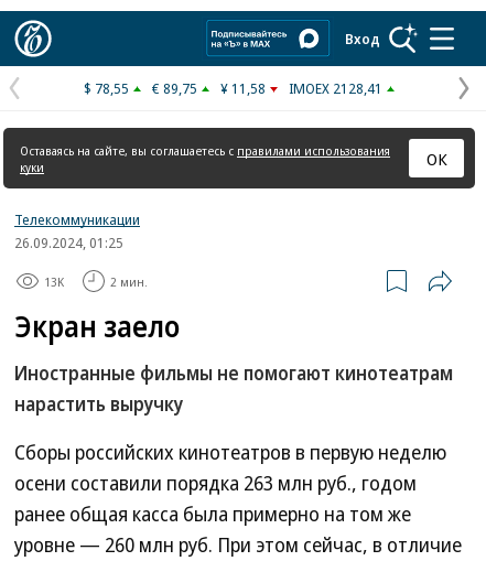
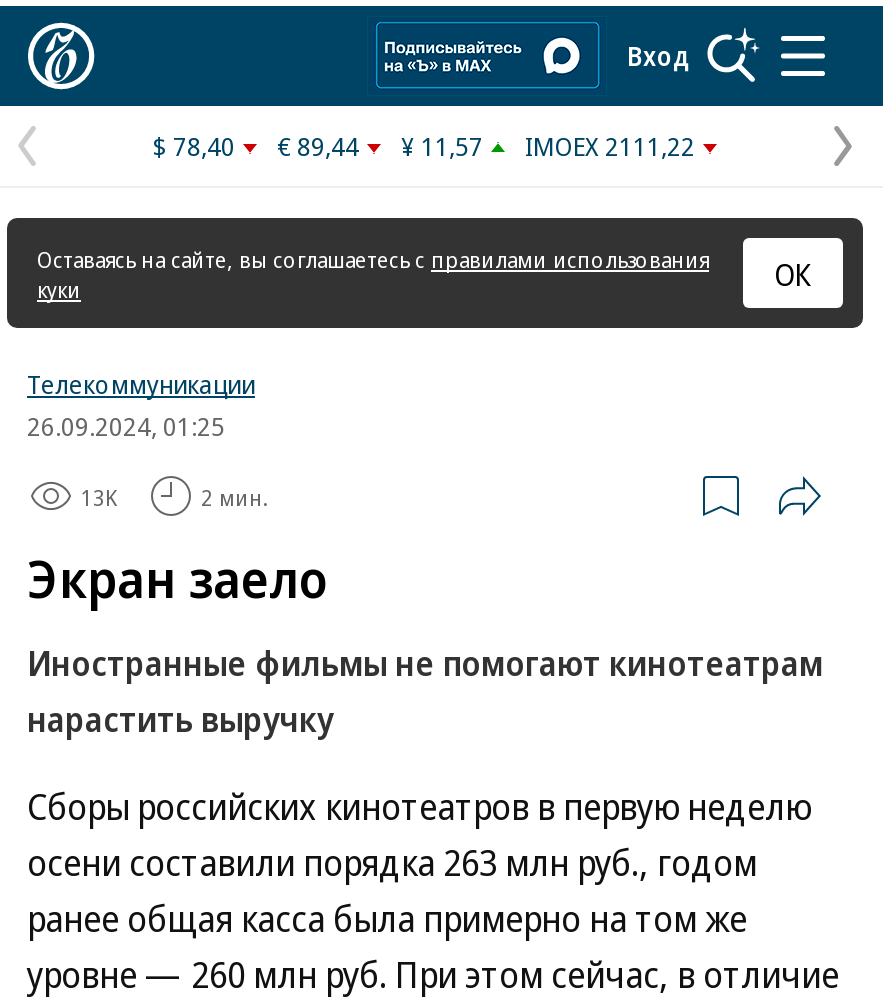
- $ 78,55
+ $ 78,40

- € 89,75
+ € 89,44

- ¥ 11,58
+ ¥ 11,57

- IMOEX 2128,41
+ IMOEX 2111,22
